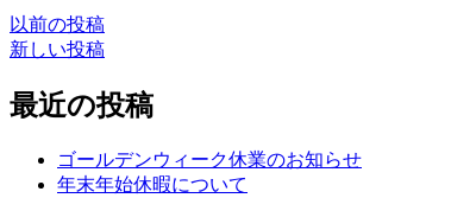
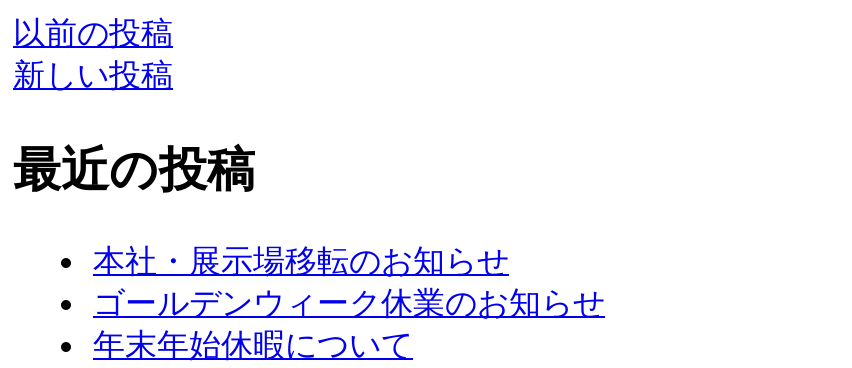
+ 本社・展示場移転のお知らせ
